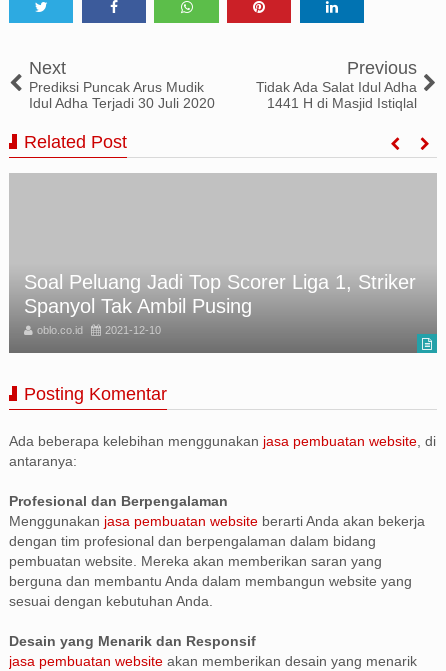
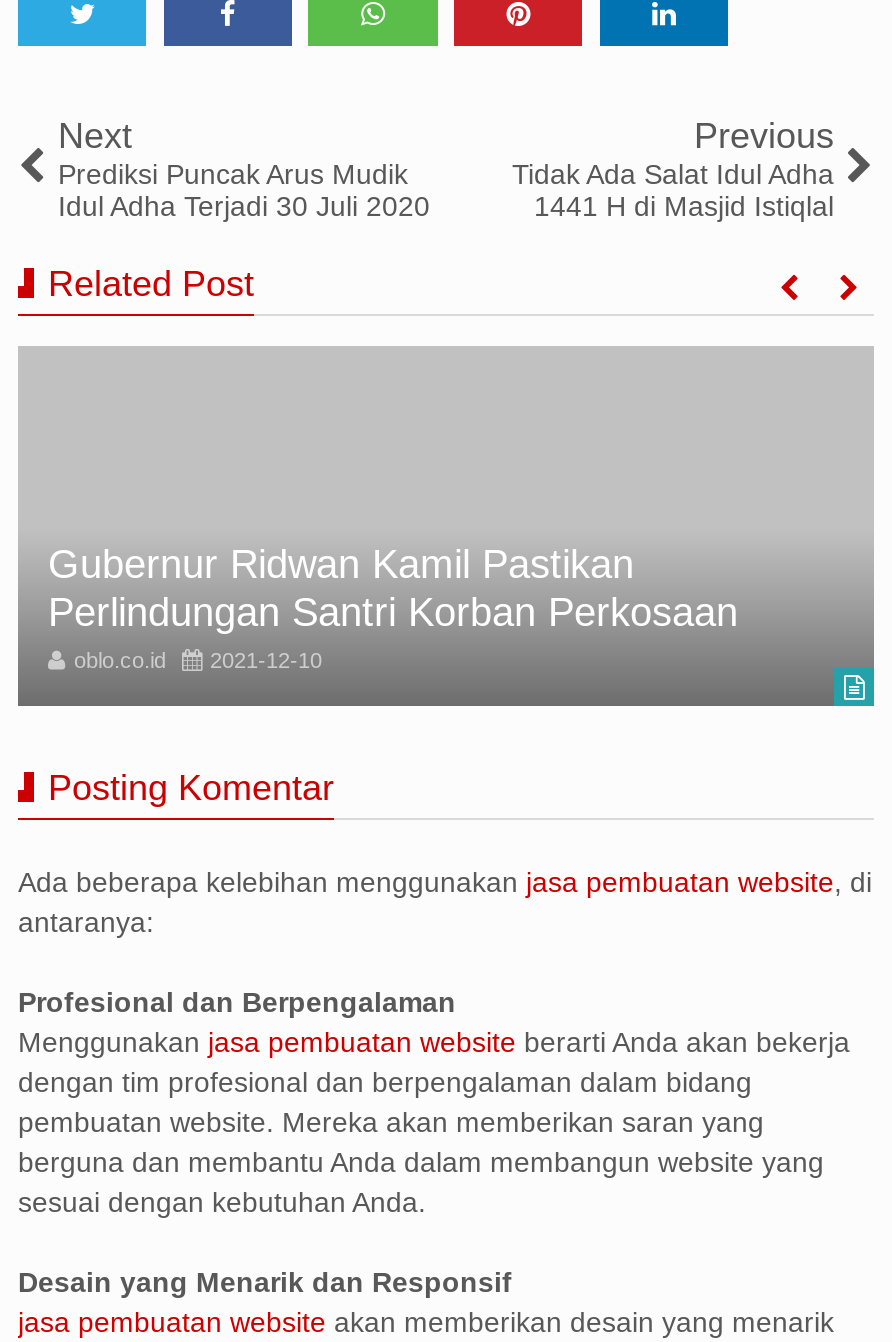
- Soal Peluang Jadi Top Scorer Liga 1, Striker
- Spanyol Tak Ambil Pusing
+ Gubernur Ridwan Kamil Pastikan
+ Perlindungan Santri Korban Perkosaan
